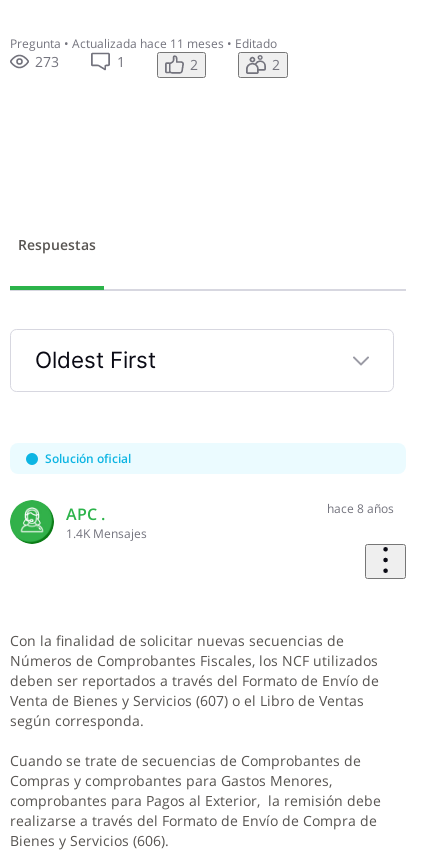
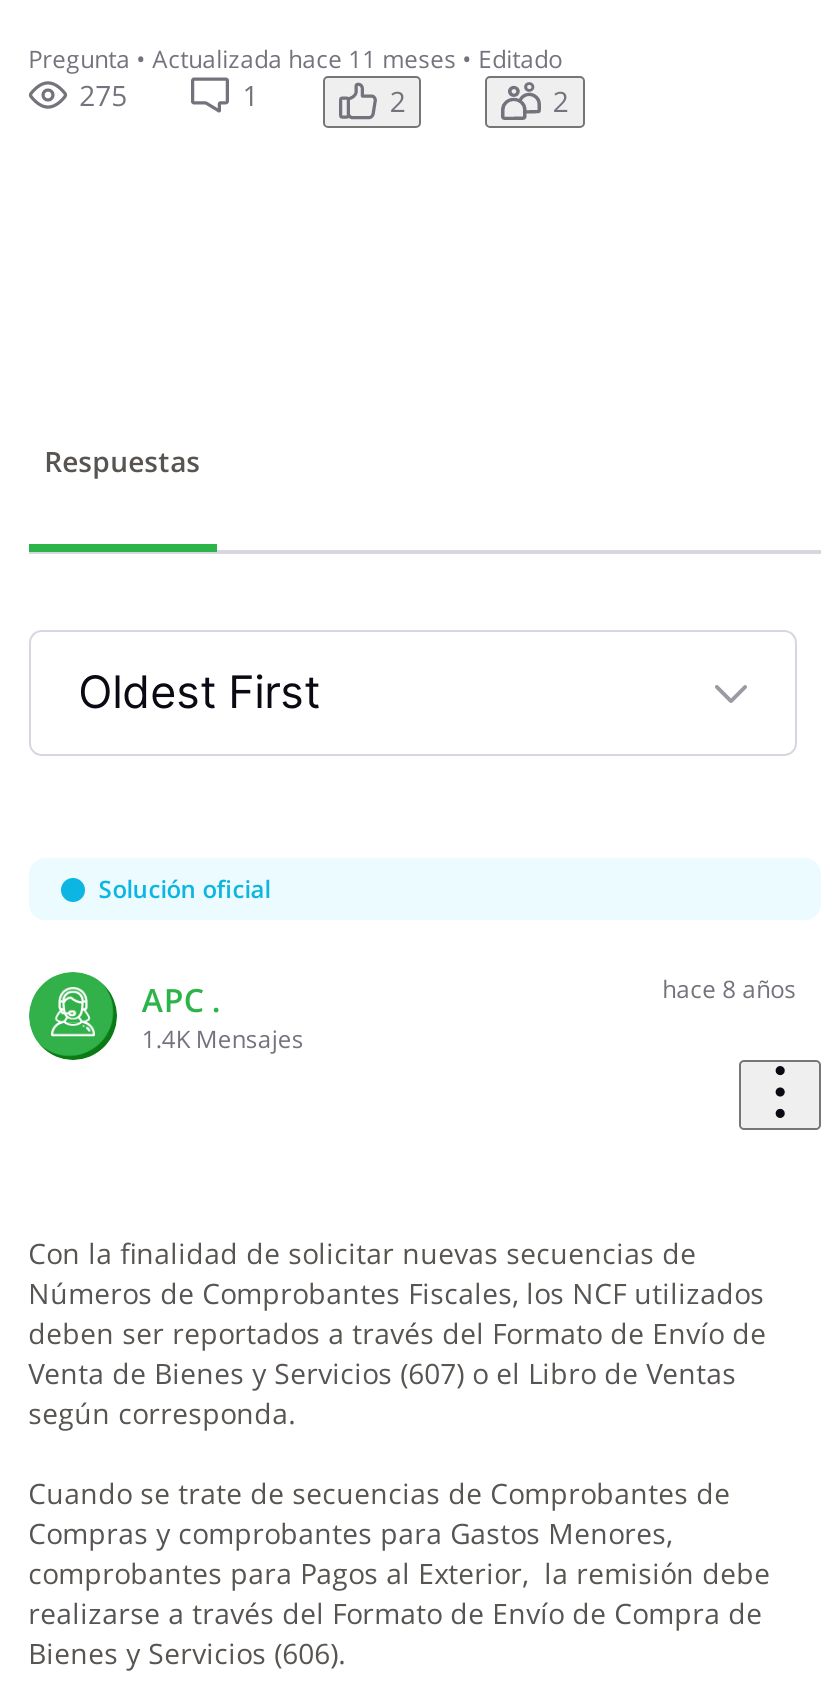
- 273
+ 275
